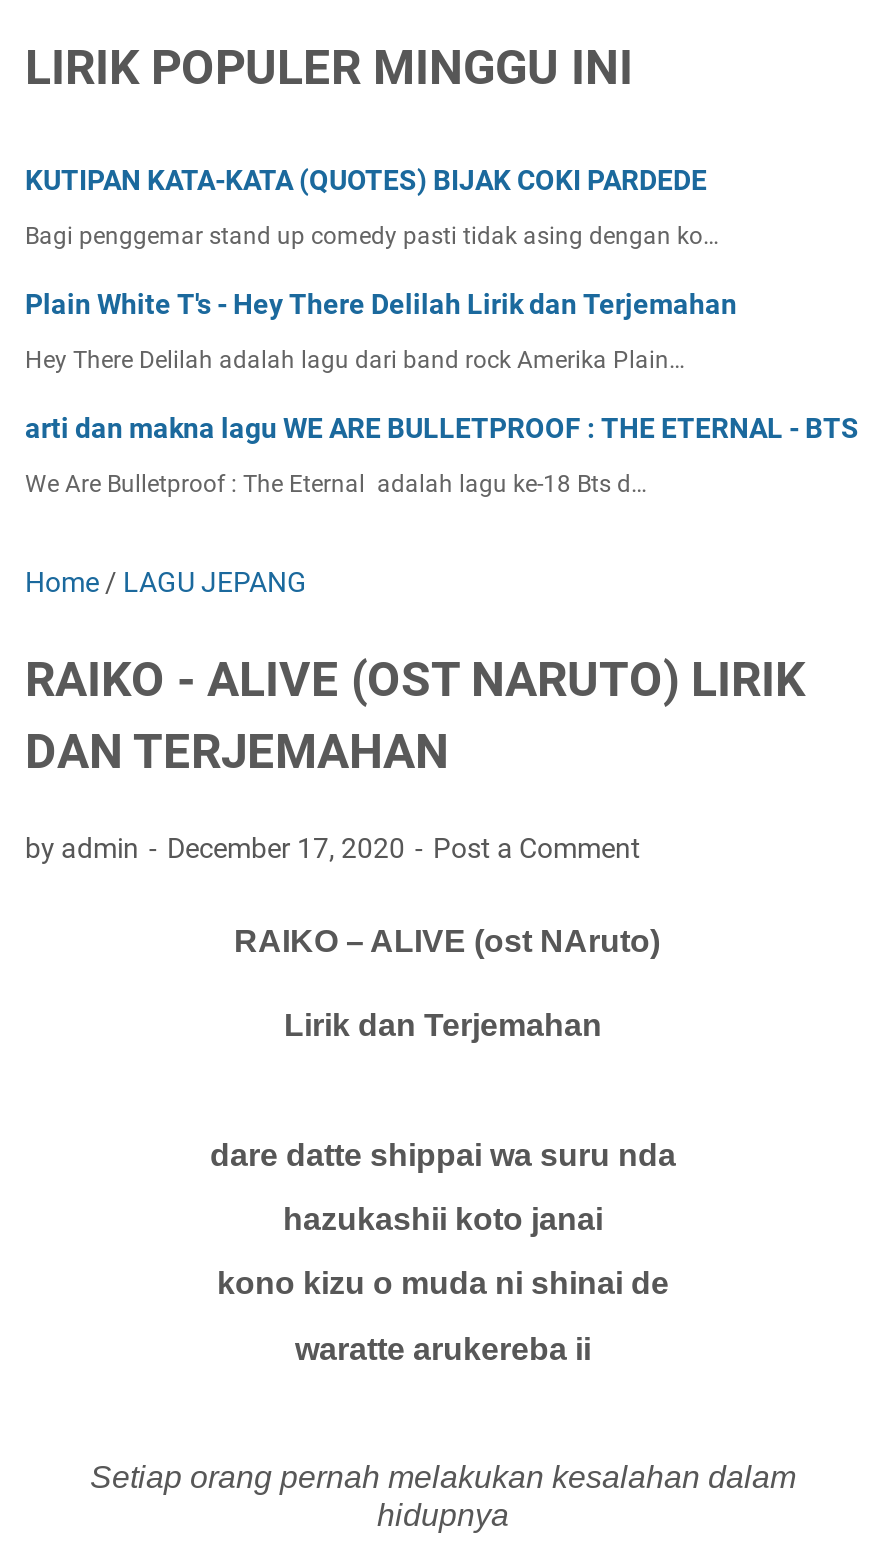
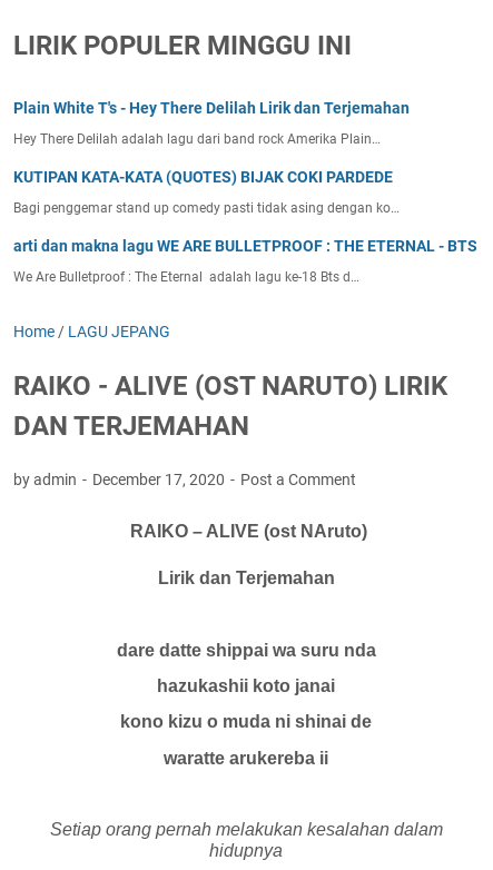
moved down: KUTIPAN KATA-KATA (QUOTES) BIJAK COKI PARDEDE | Bagi penggemar stand up comedy pasti tidak asing dengan ko…

moved up: Plain White T's - Hey There Delilah Lirik dan Terjemahan | Hey There Delilah adalah lagu dari band rock Amerika Plain…
